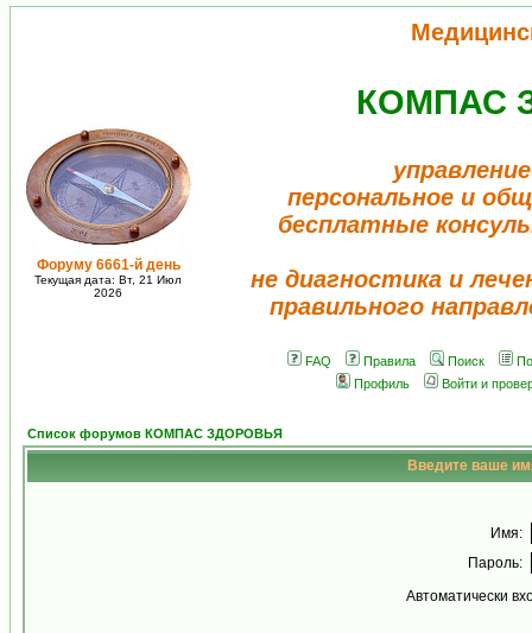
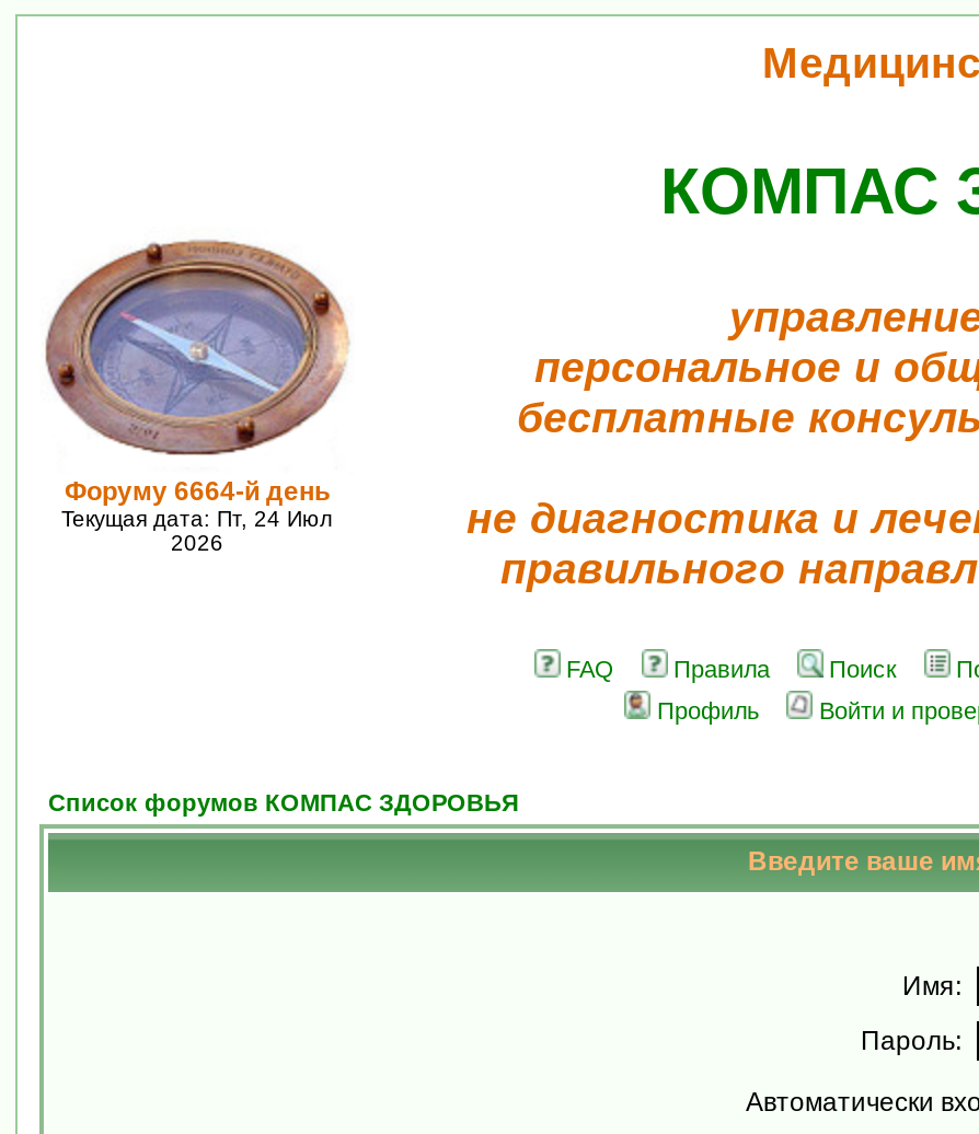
- Форуму 6661-й день
+ Форуму 6664-й день

- Текущая дата: Вт, 21 Июл
+ Текущая дата: Пт, 24 Июл
